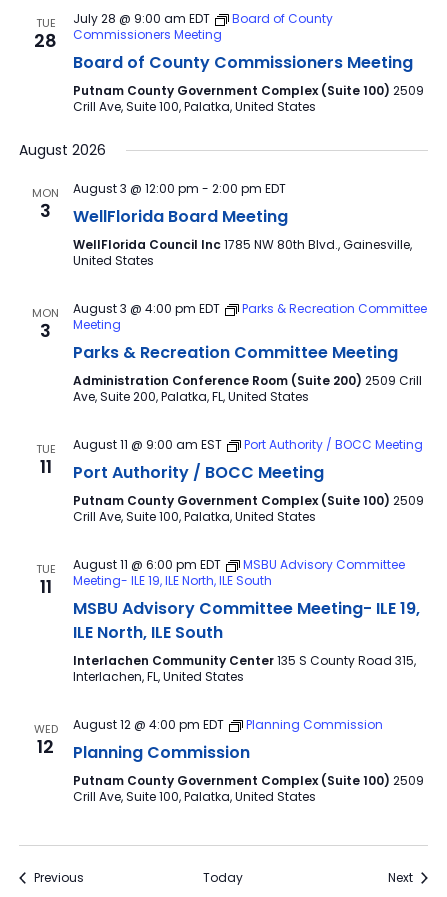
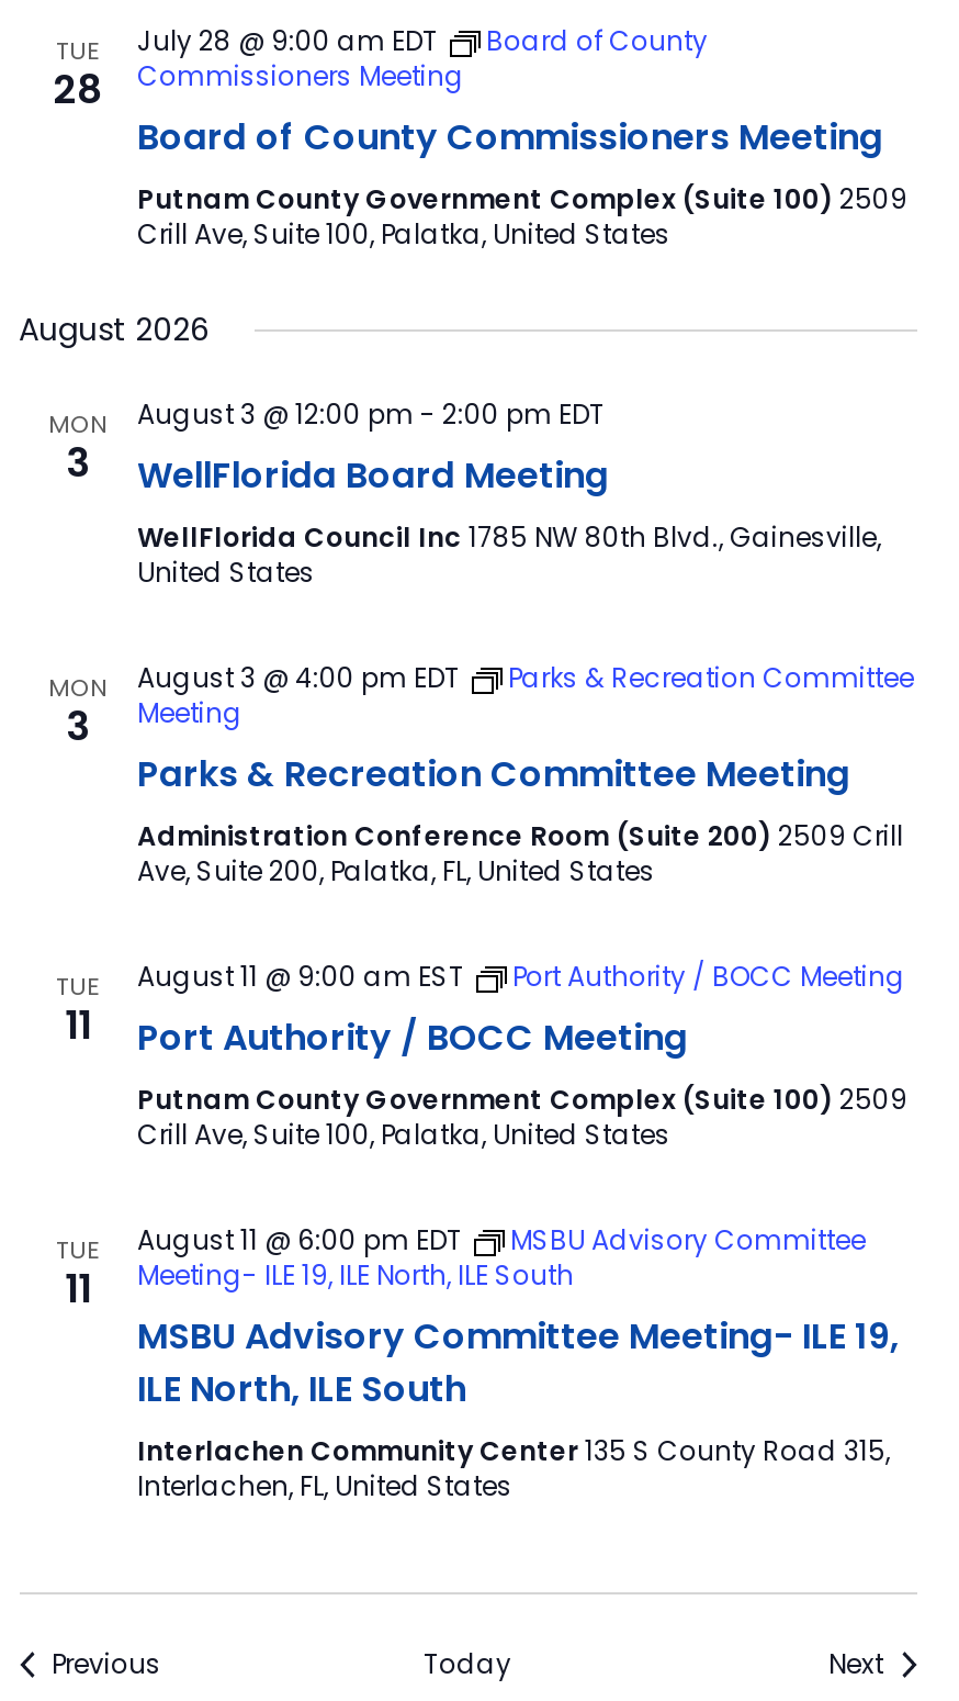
- WED
- 12

- August 12 @ 4:00 pm EDT
- Planning Commission
- Planning Commission
- Putnam County Government Complex (Suite 100) 2509
- Crill Ave, Suite 100, Palatka, United States
